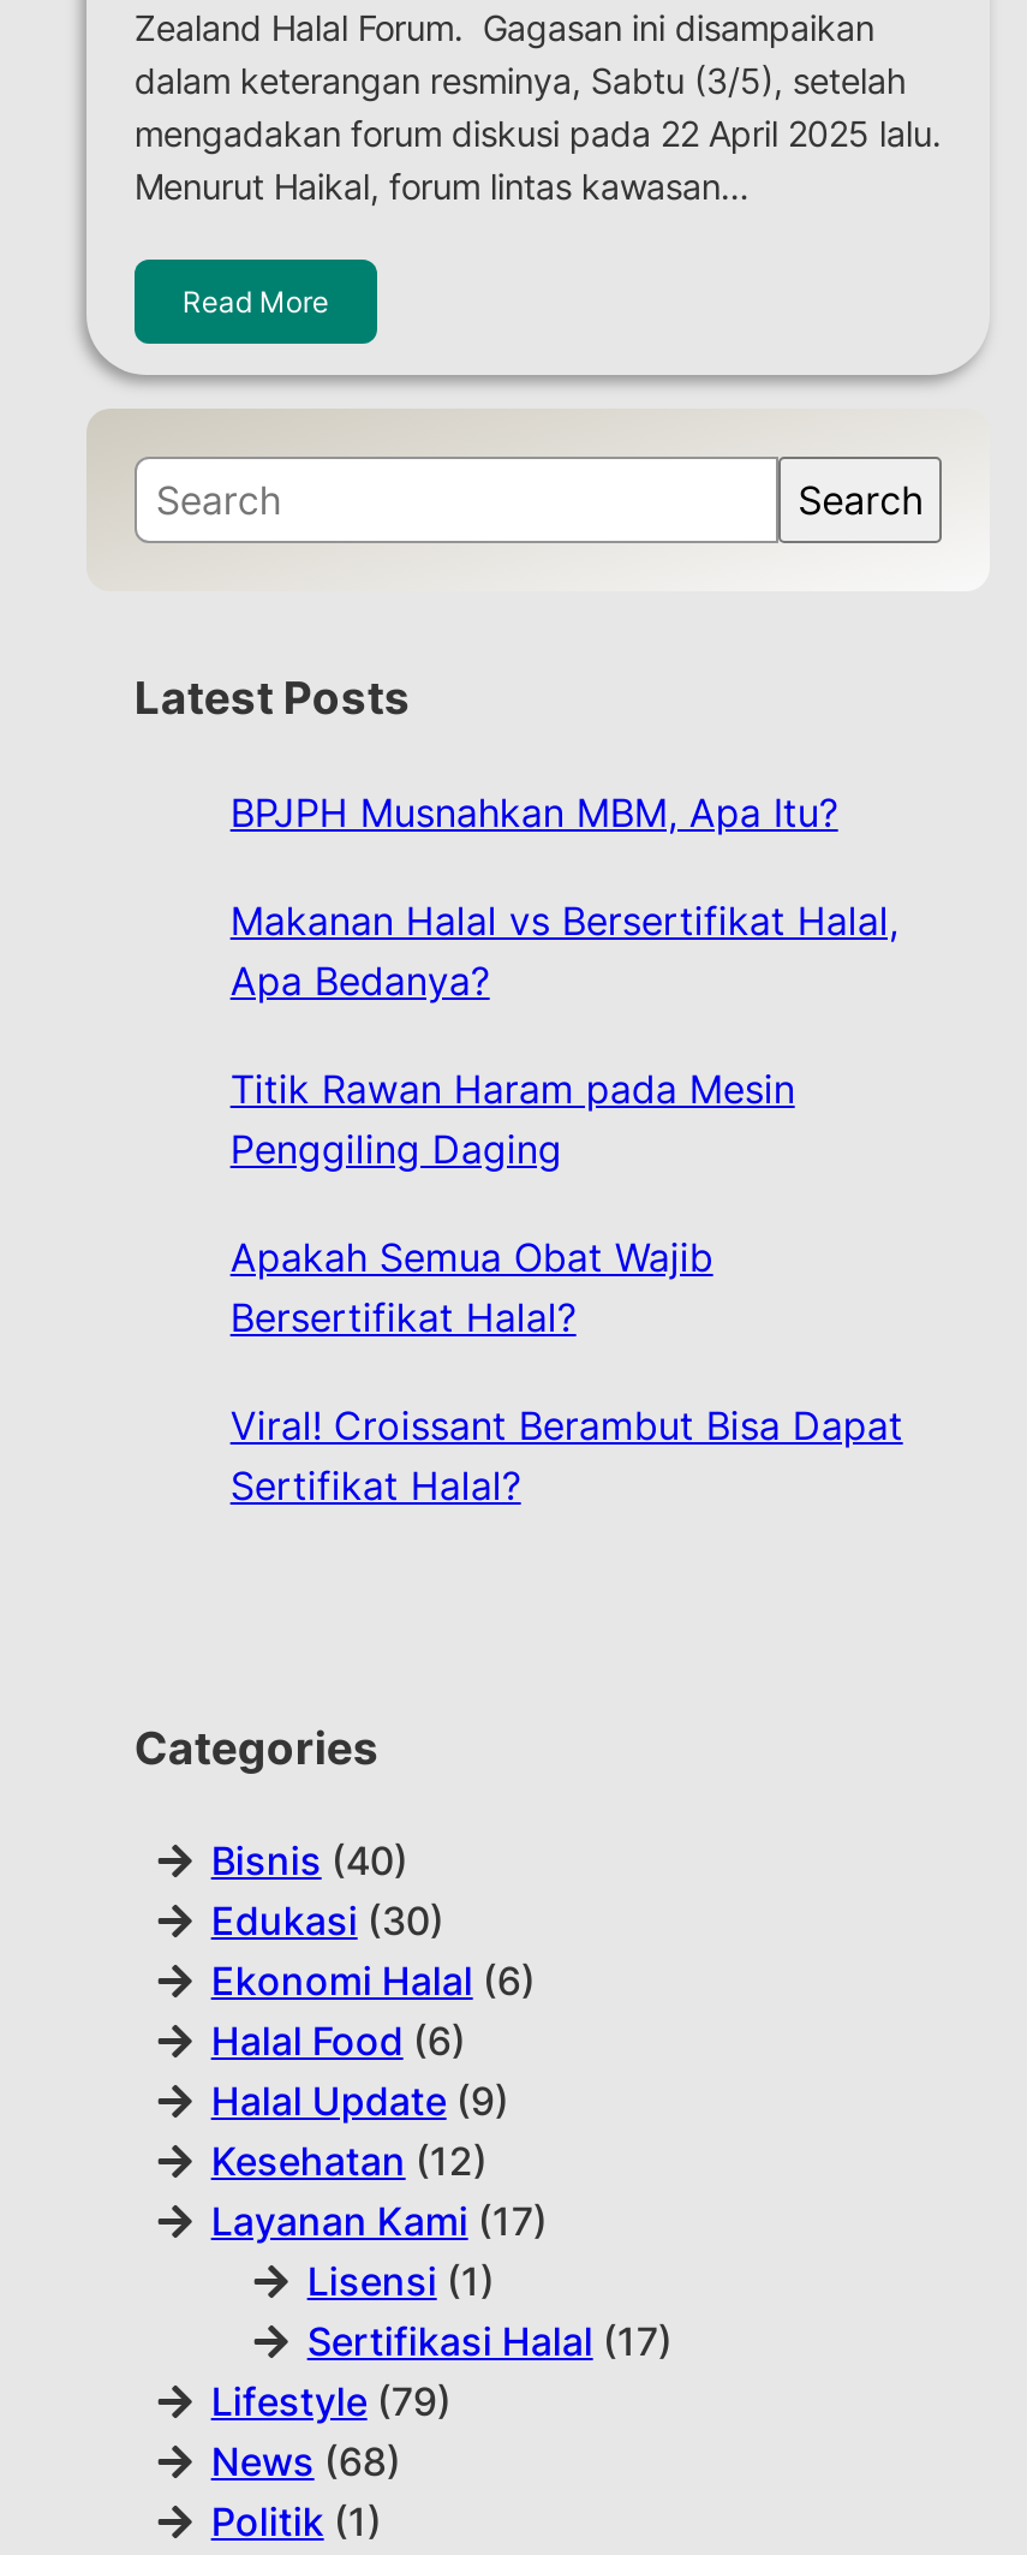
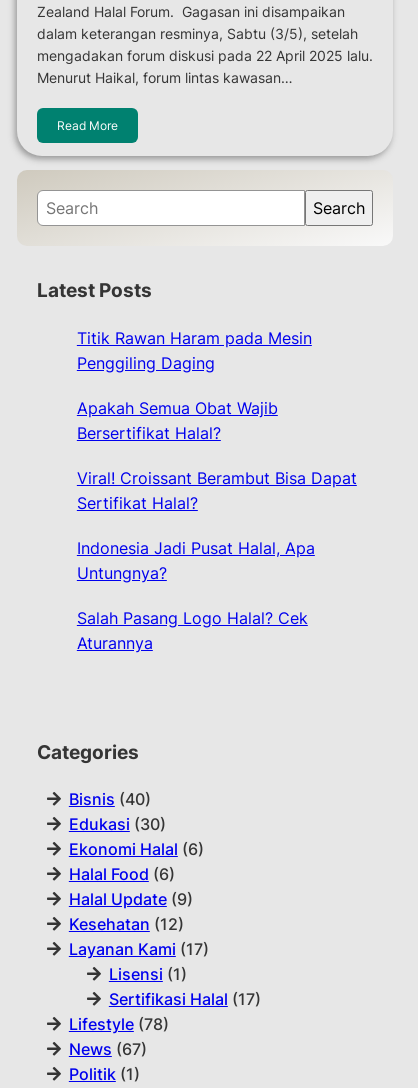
- BPJPH Musnahkan MBM, Apa Itu?
- Makanan Halal vs Bersertifikat Halal,
- Apa Bedanya?

moved up: Titik Rawan Haram pada Mesin | Penggiling Daging | Apakah Semua Obat Wajib | Bersertifikat Halal? | Viral! Croissant Berambut Bisa Dapat | Sertifikat Halal?

+ Indonesia Jadi Pusat Halal, Apa
+ Untungnya?
+ Salah Pasang Logo Halal? Cek
+ Aturannya

- Lifestyle (79)
+ Lifestyle (78)

- News (68)
+ News (67)
